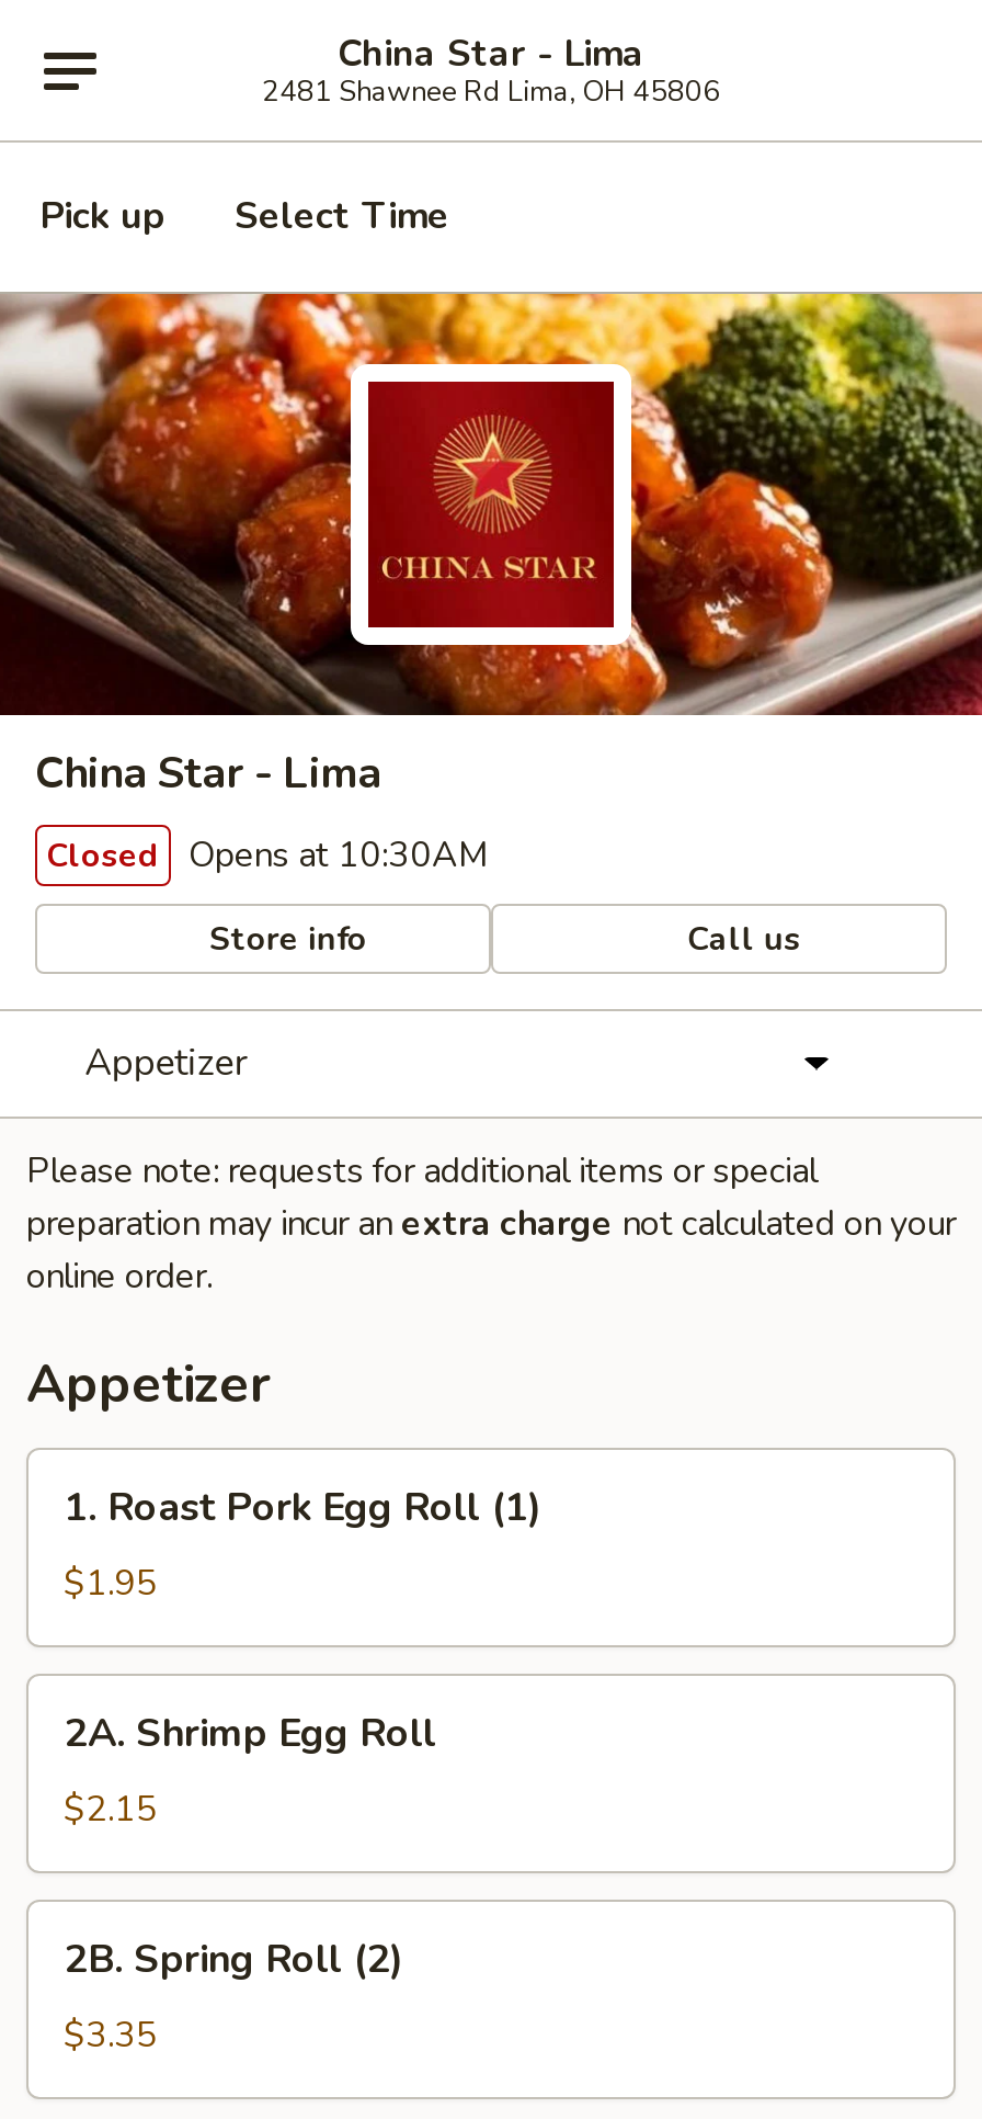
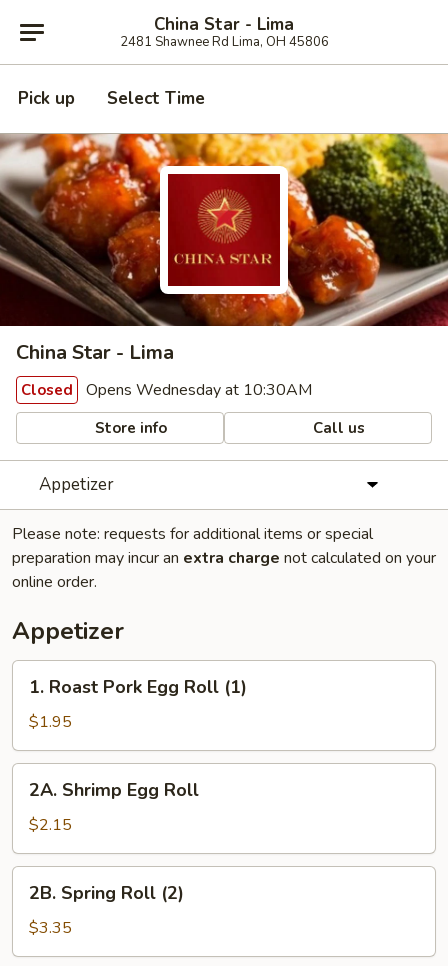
- Closed Opens at 10:30AM
+ Closed Opens Wednesday at 10:30AM
